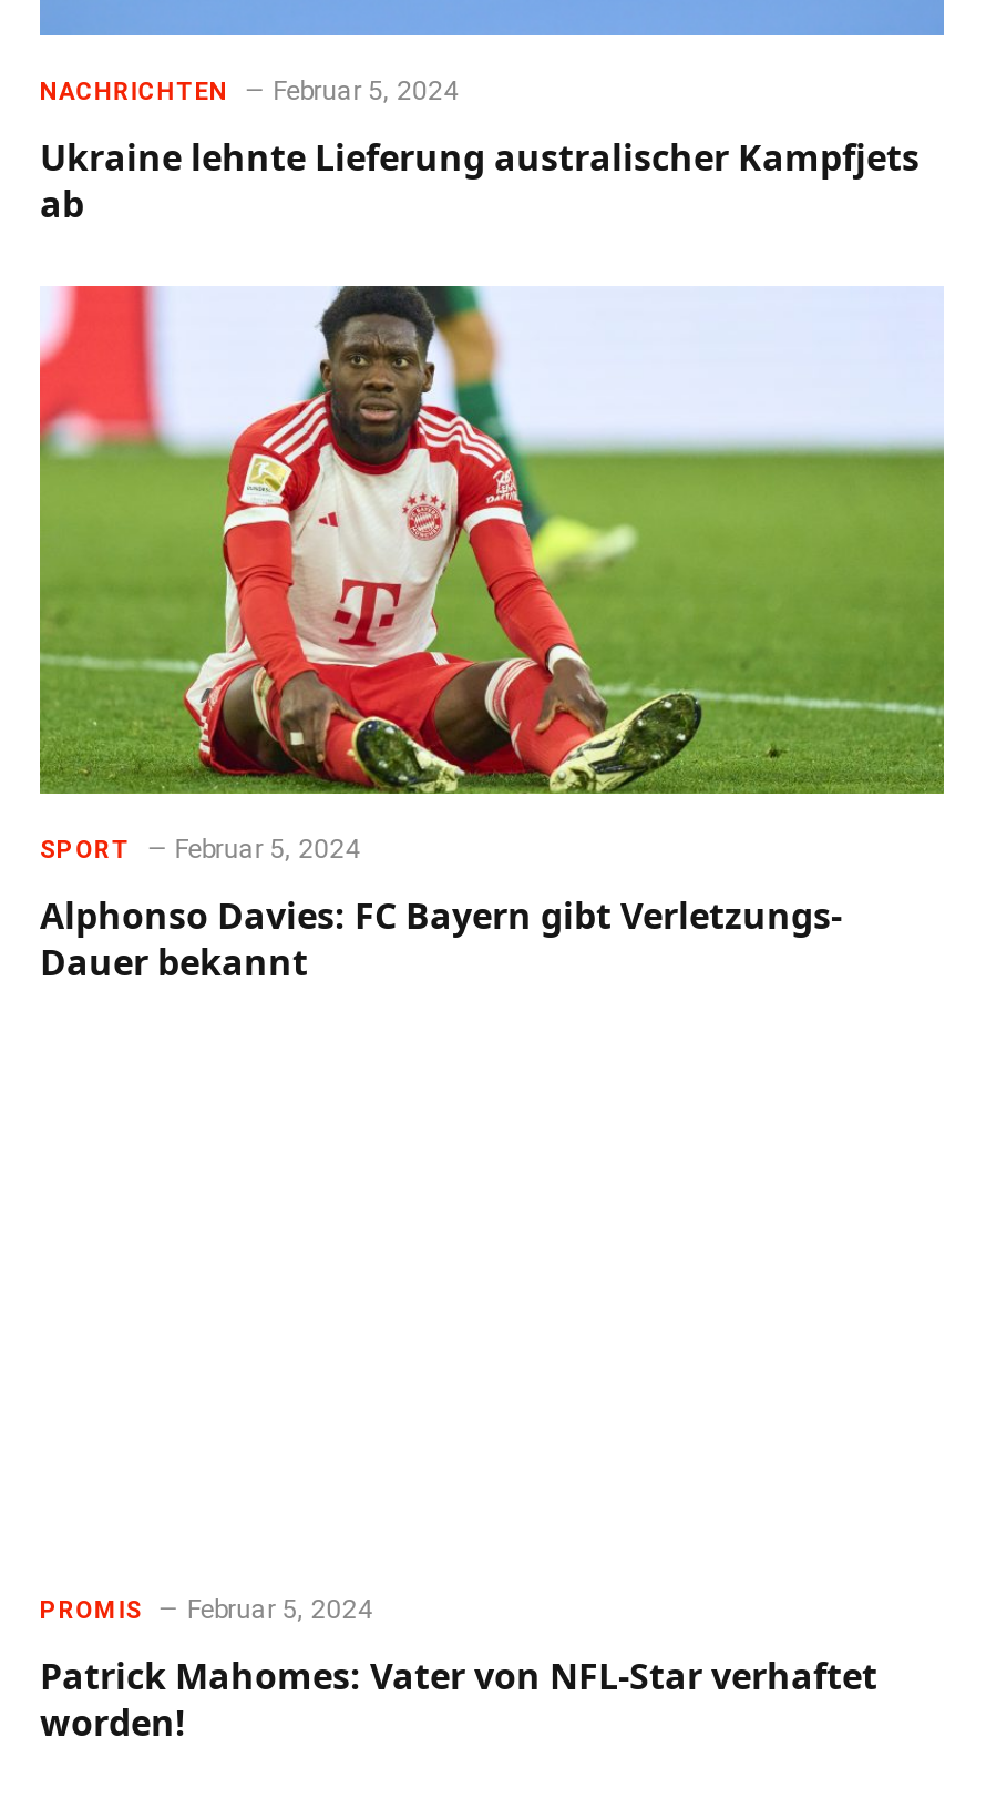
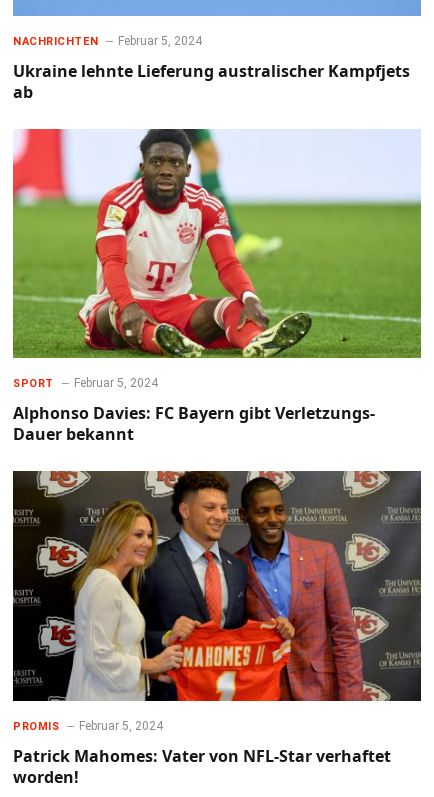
+ [image]
